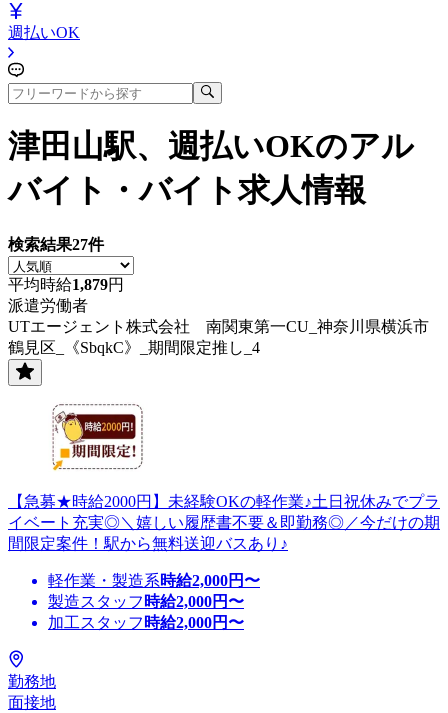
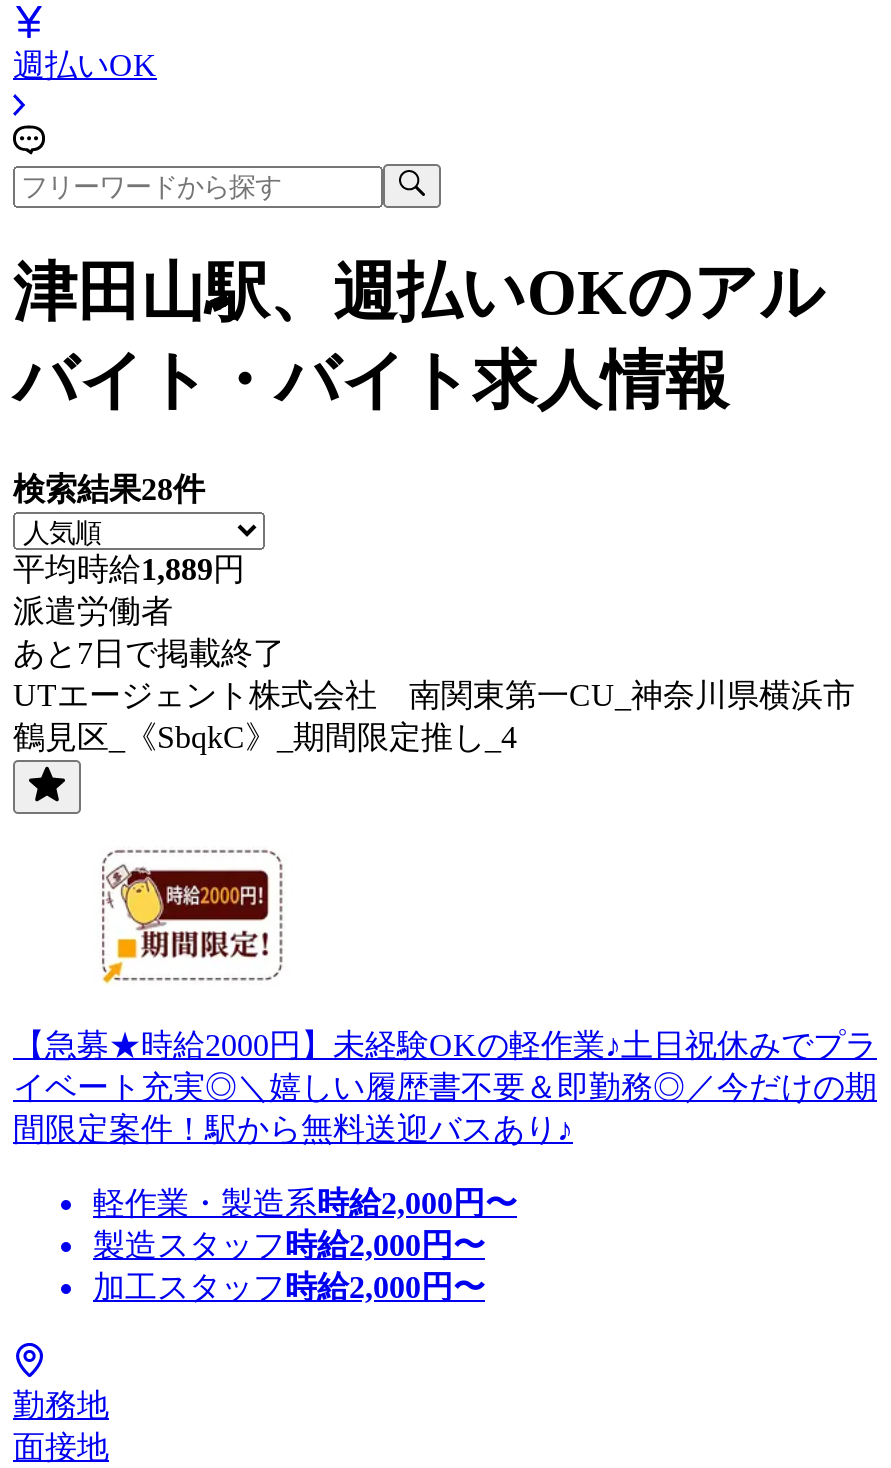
- 検索結果27件
+ 検索結果28件

- 平均時給1,879円
+ 平均時給1,889円

+ あと7日で掲載終了
